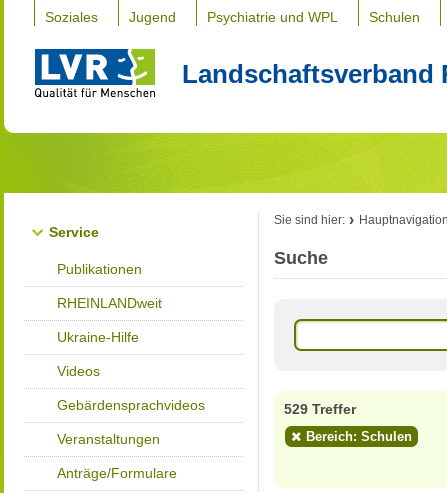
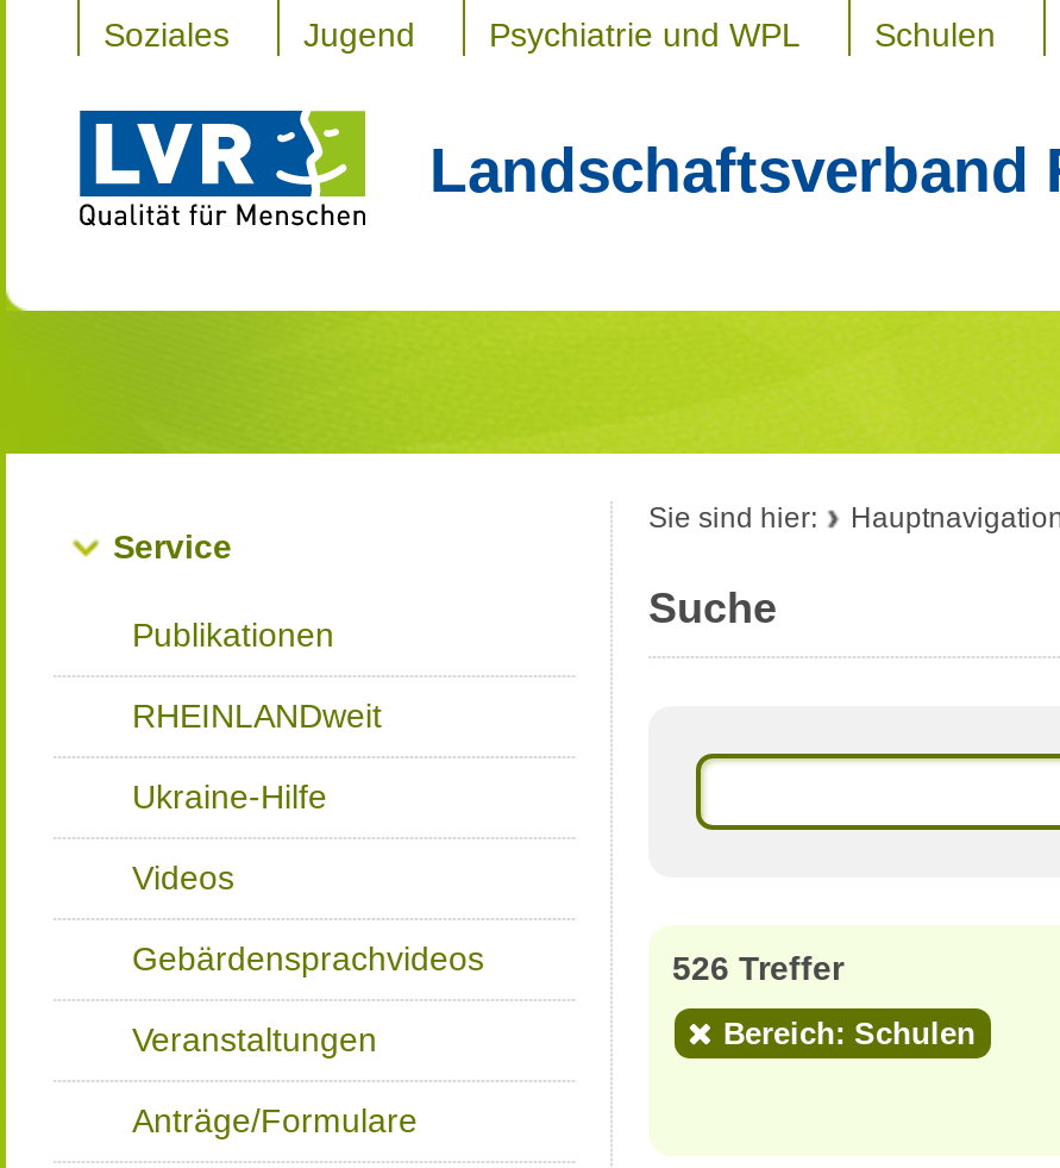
- 529 Treffer
+ 526 Treffer
